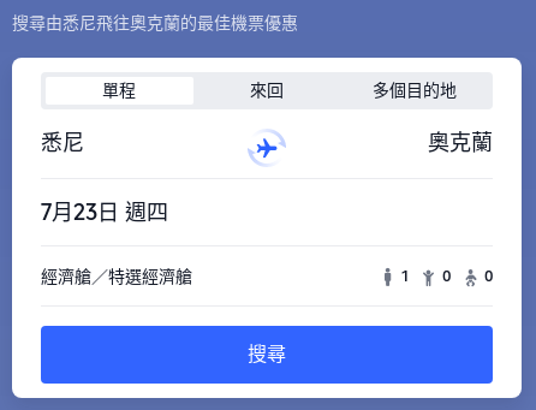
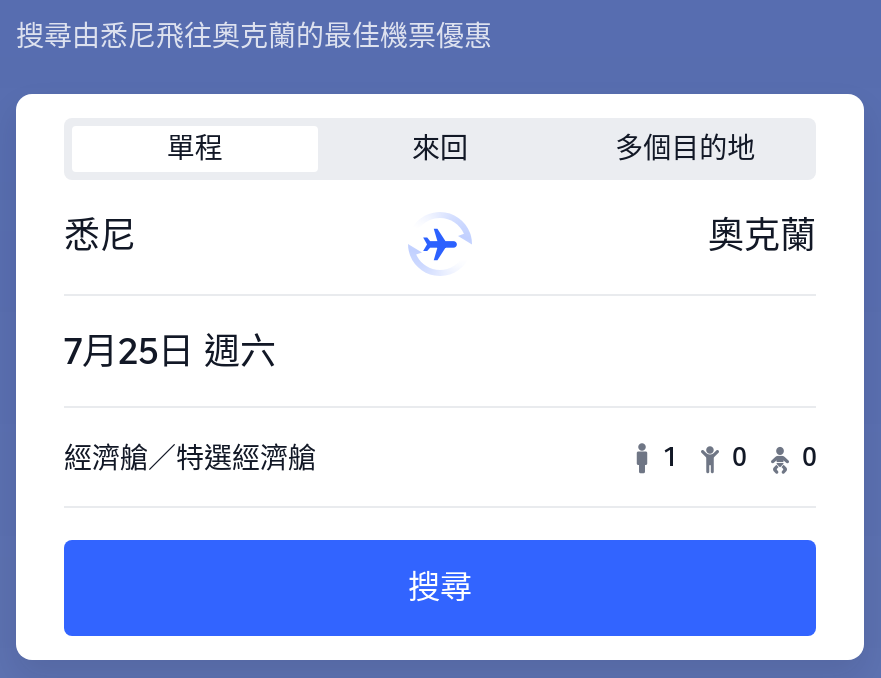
- 7月23日 週四
+ 7月25日 週六
